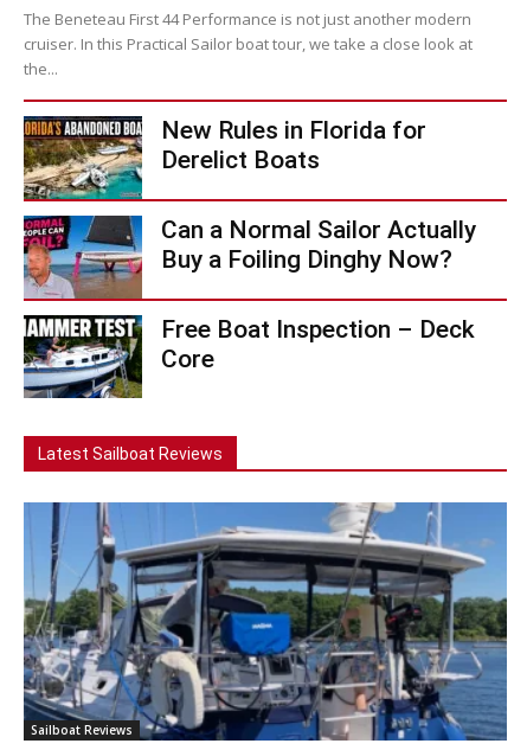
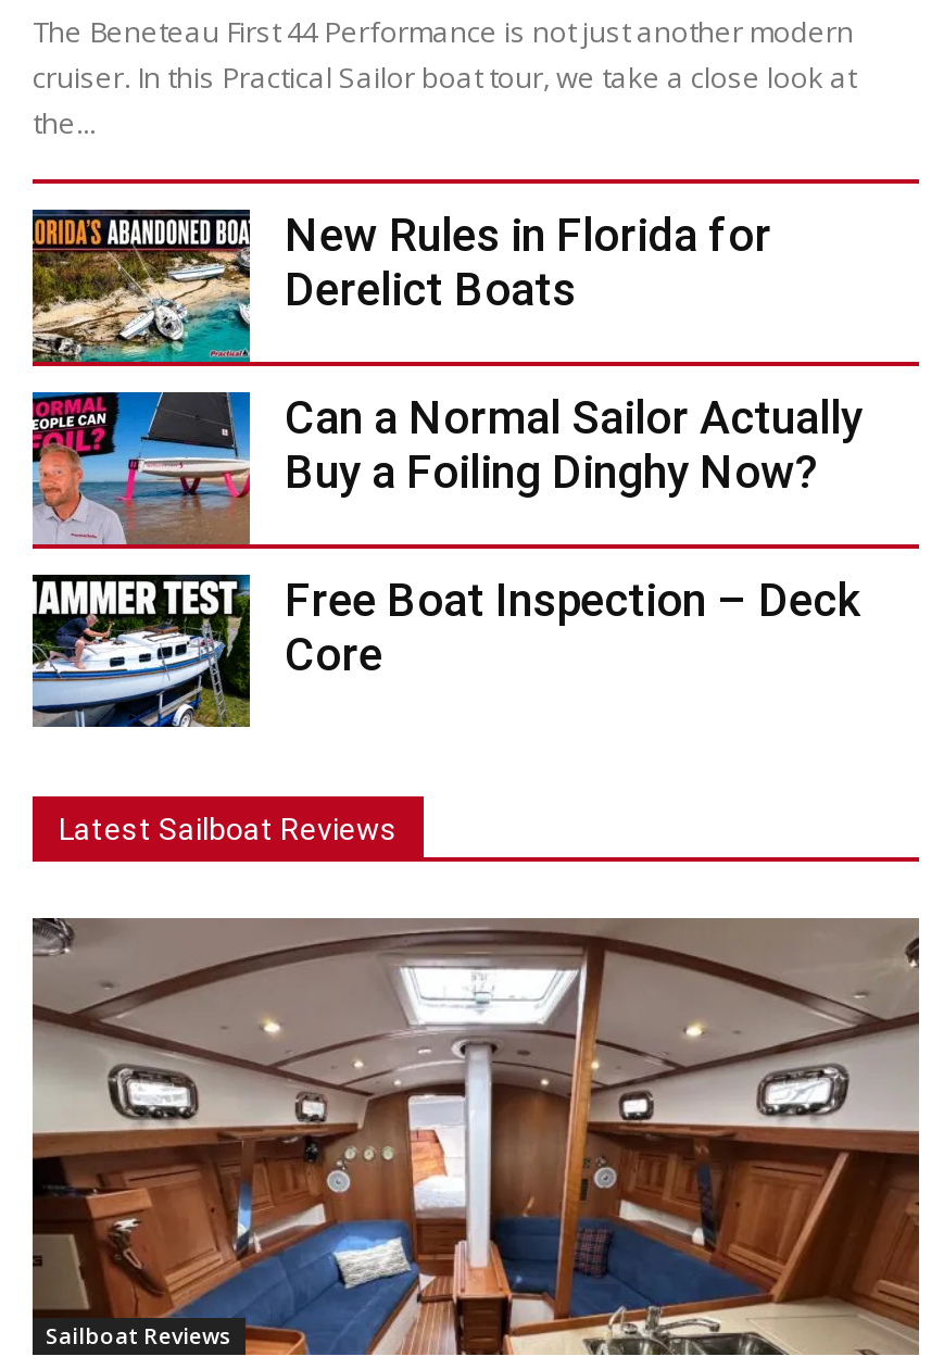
- [image]
+ [image]
